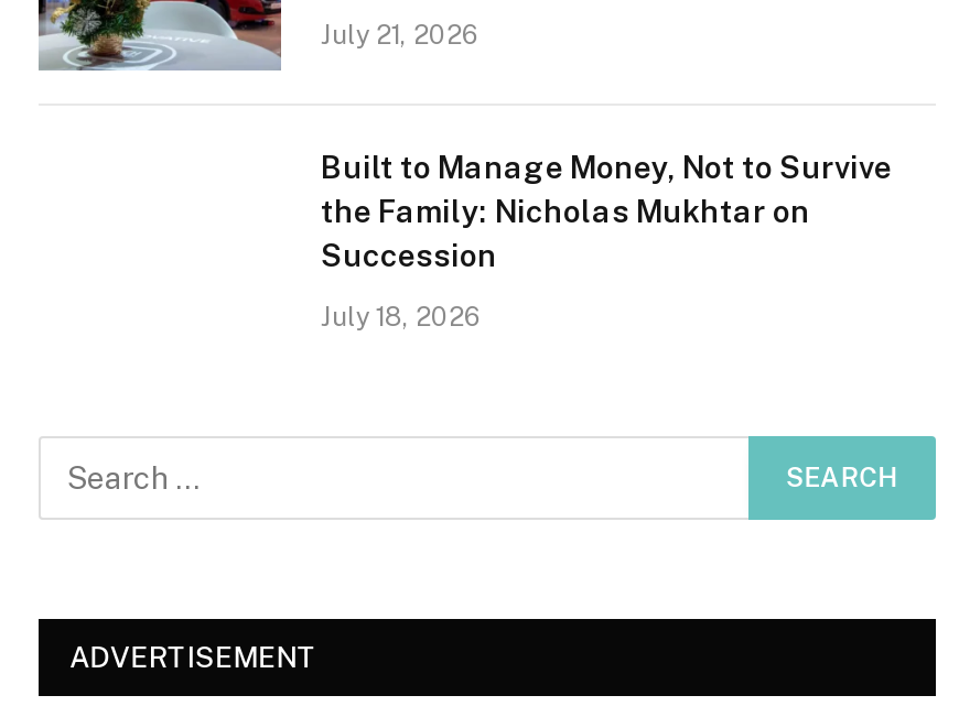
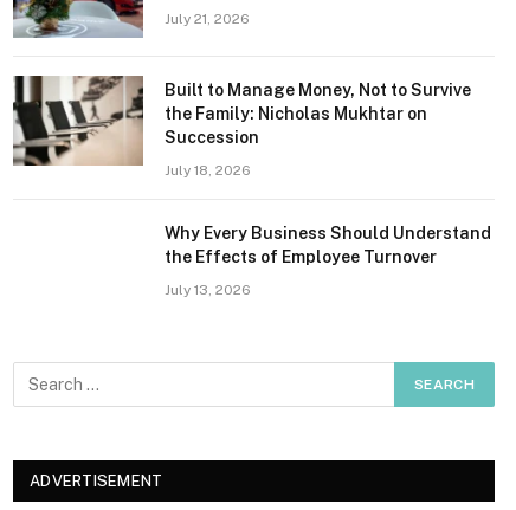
+ [image]

+ Why Every Business Should Understand
+ the Effects of Employee Turnover
+ July 13, 2026
